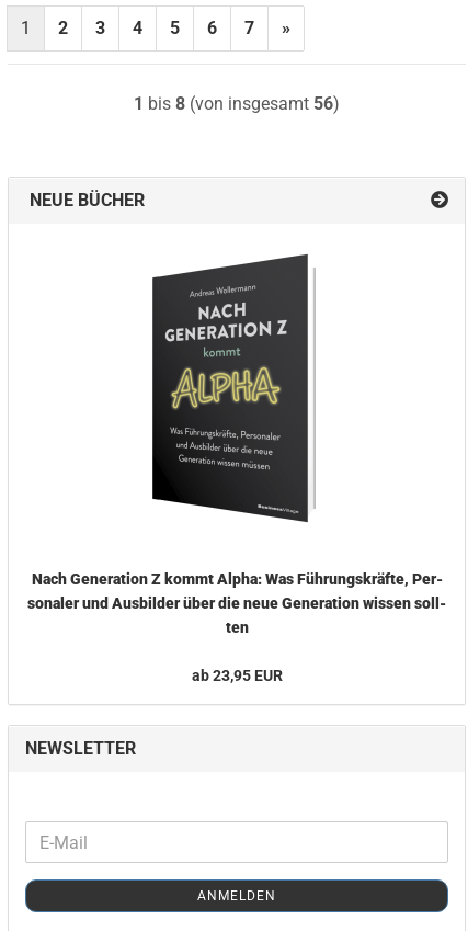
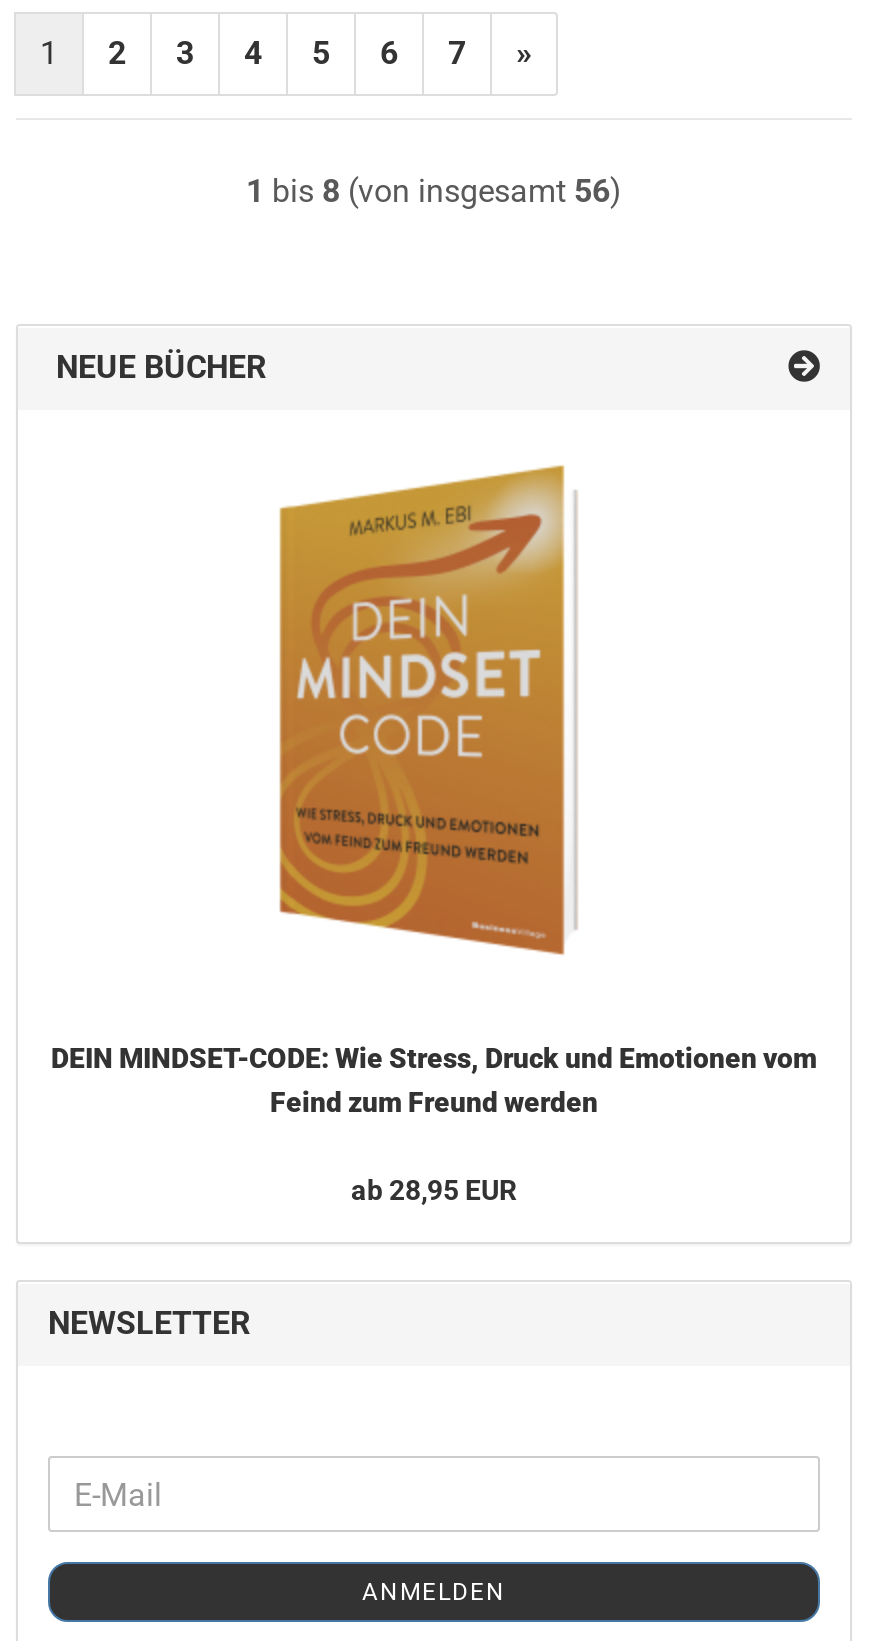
- [image]
+ [image]

- Nach Generation Z kommt Alpha: Was Führungskräfte, Per
- sonaler und Ausbilder über die neue Generation wissen soll
- ten
+ DEIN MINDSET-CODE: Wie Stress, Druck und Emotionen vom
+ Feind zum Freund werden

- ab 23,95 EUR
+ ab 28,95 EUR
